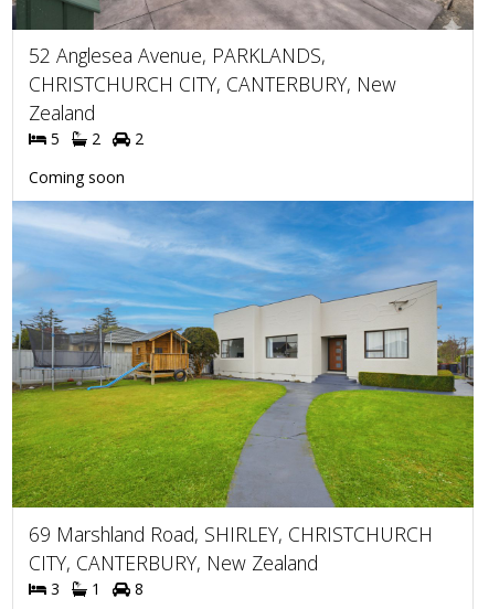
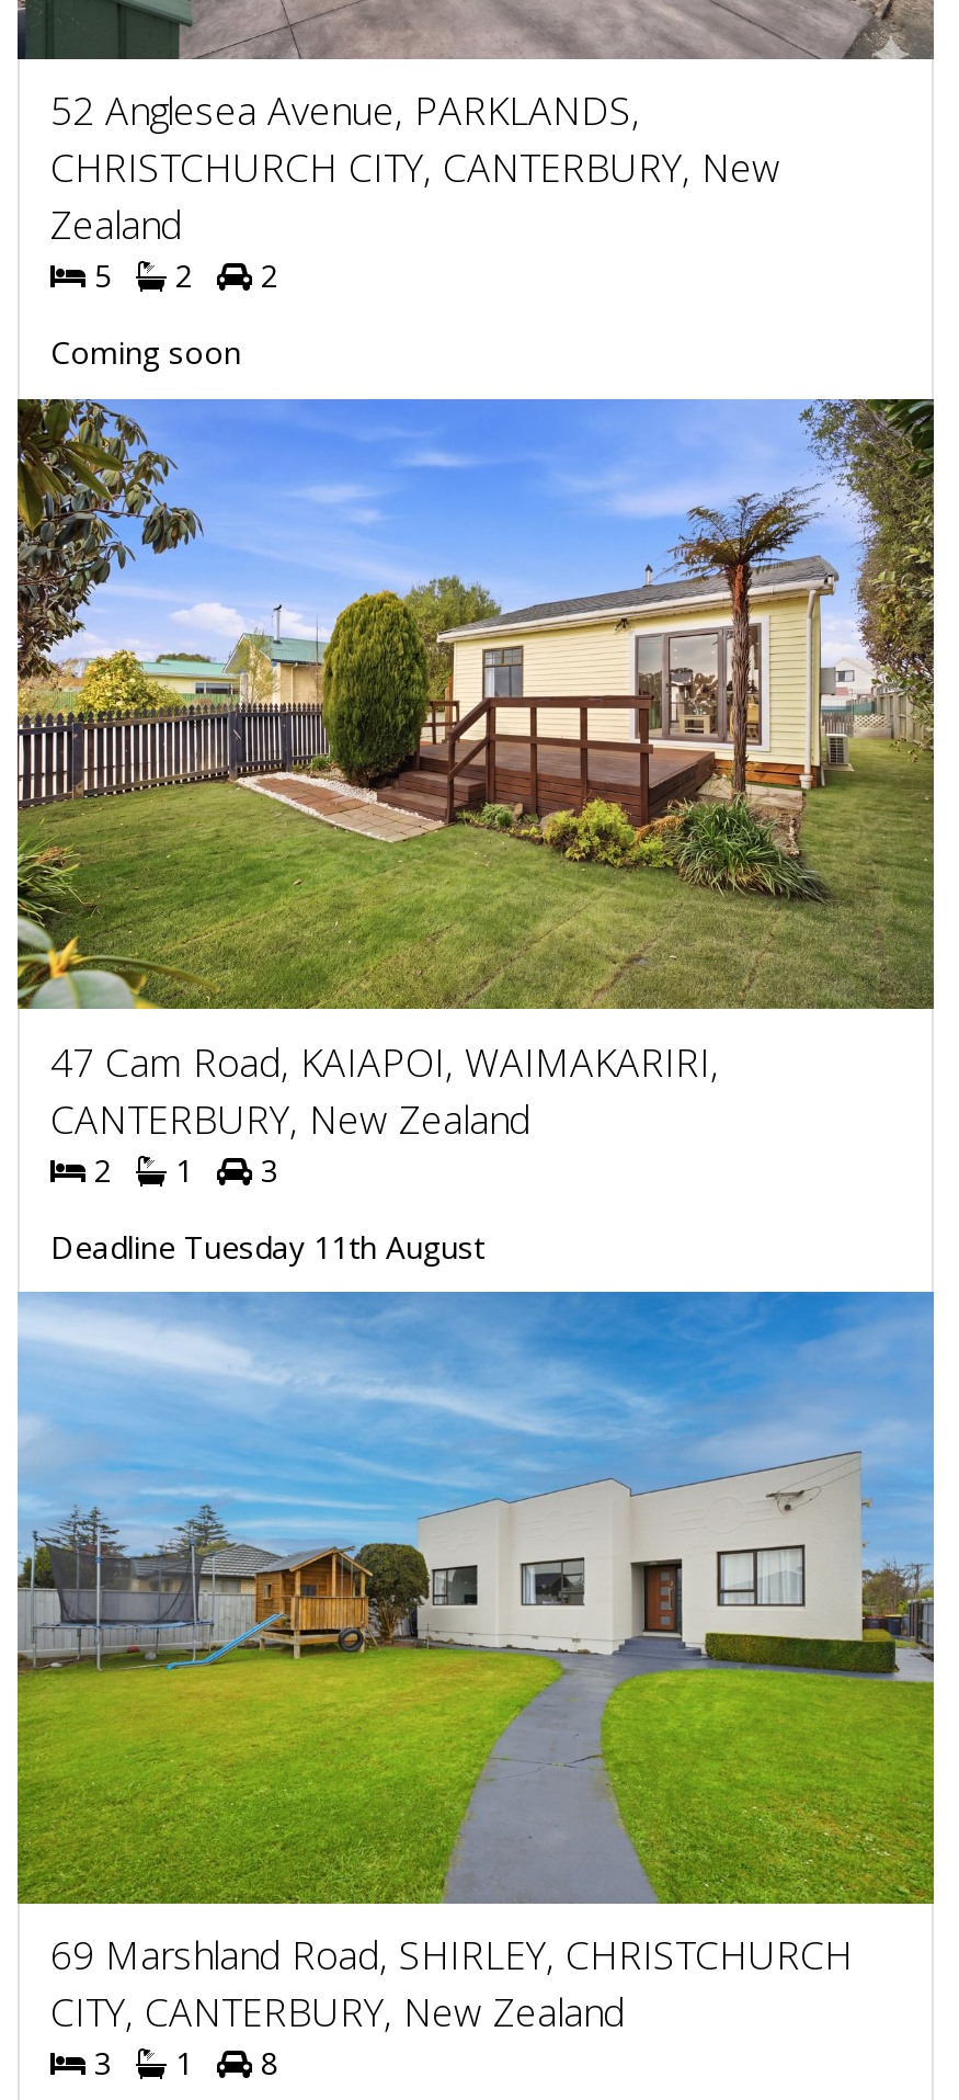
+ [image]
+ 47 Cam Road, KAIAPOI, WAIMAKARIRI,
+ CANTERBURY, New Zealand
+ 2
+ 1
+ 3
+ Deadline Tuesday 11th August
